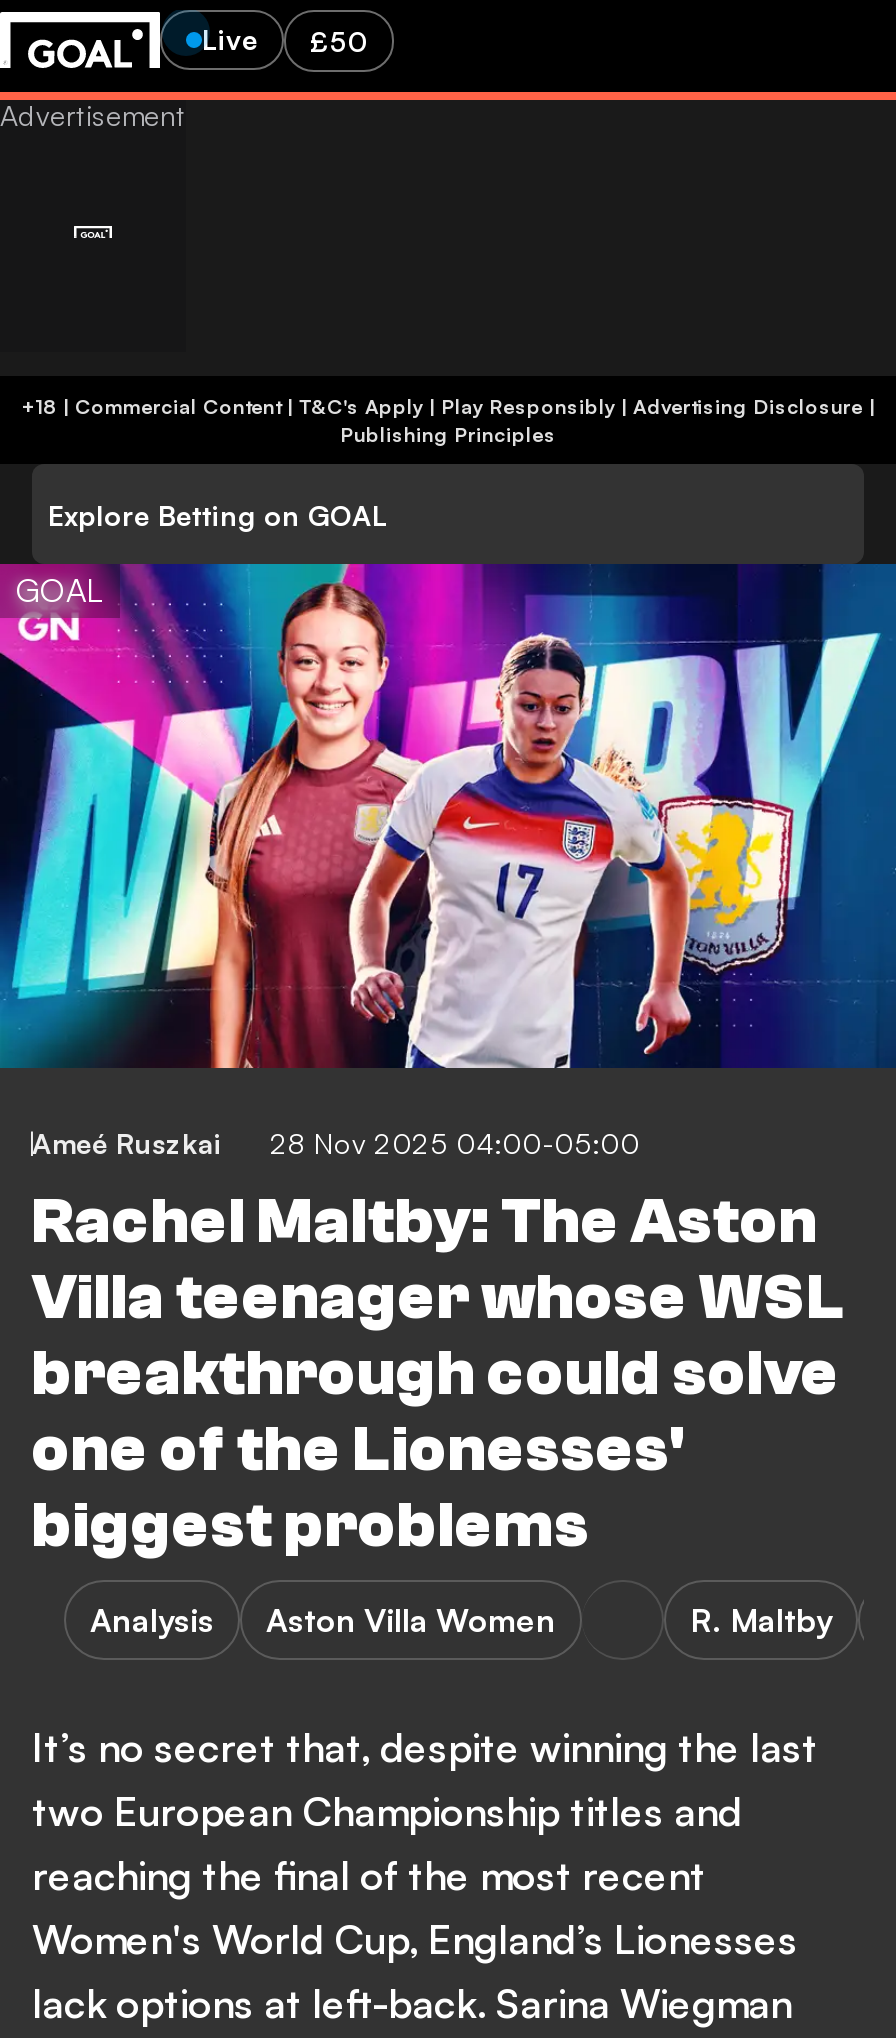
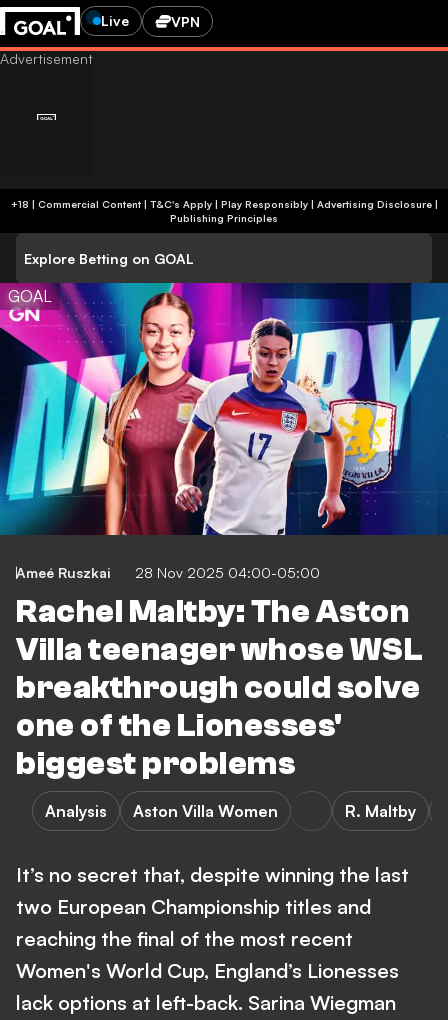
- £50
+ VPN
